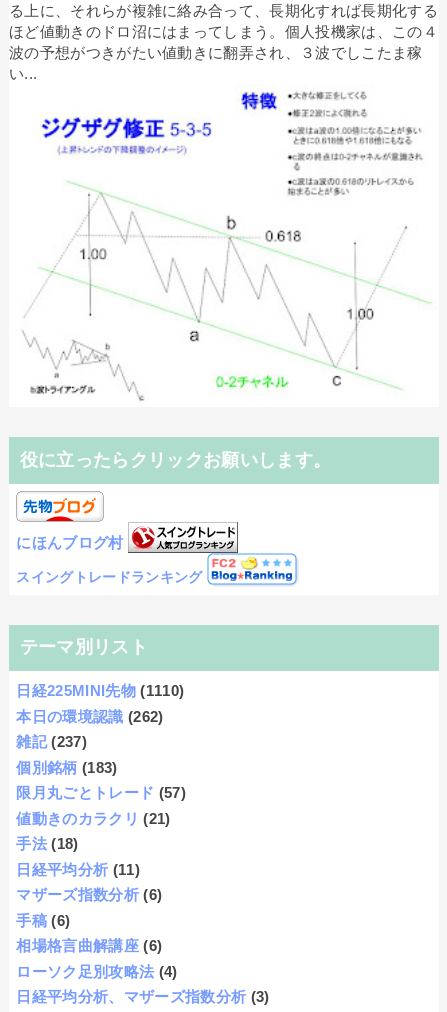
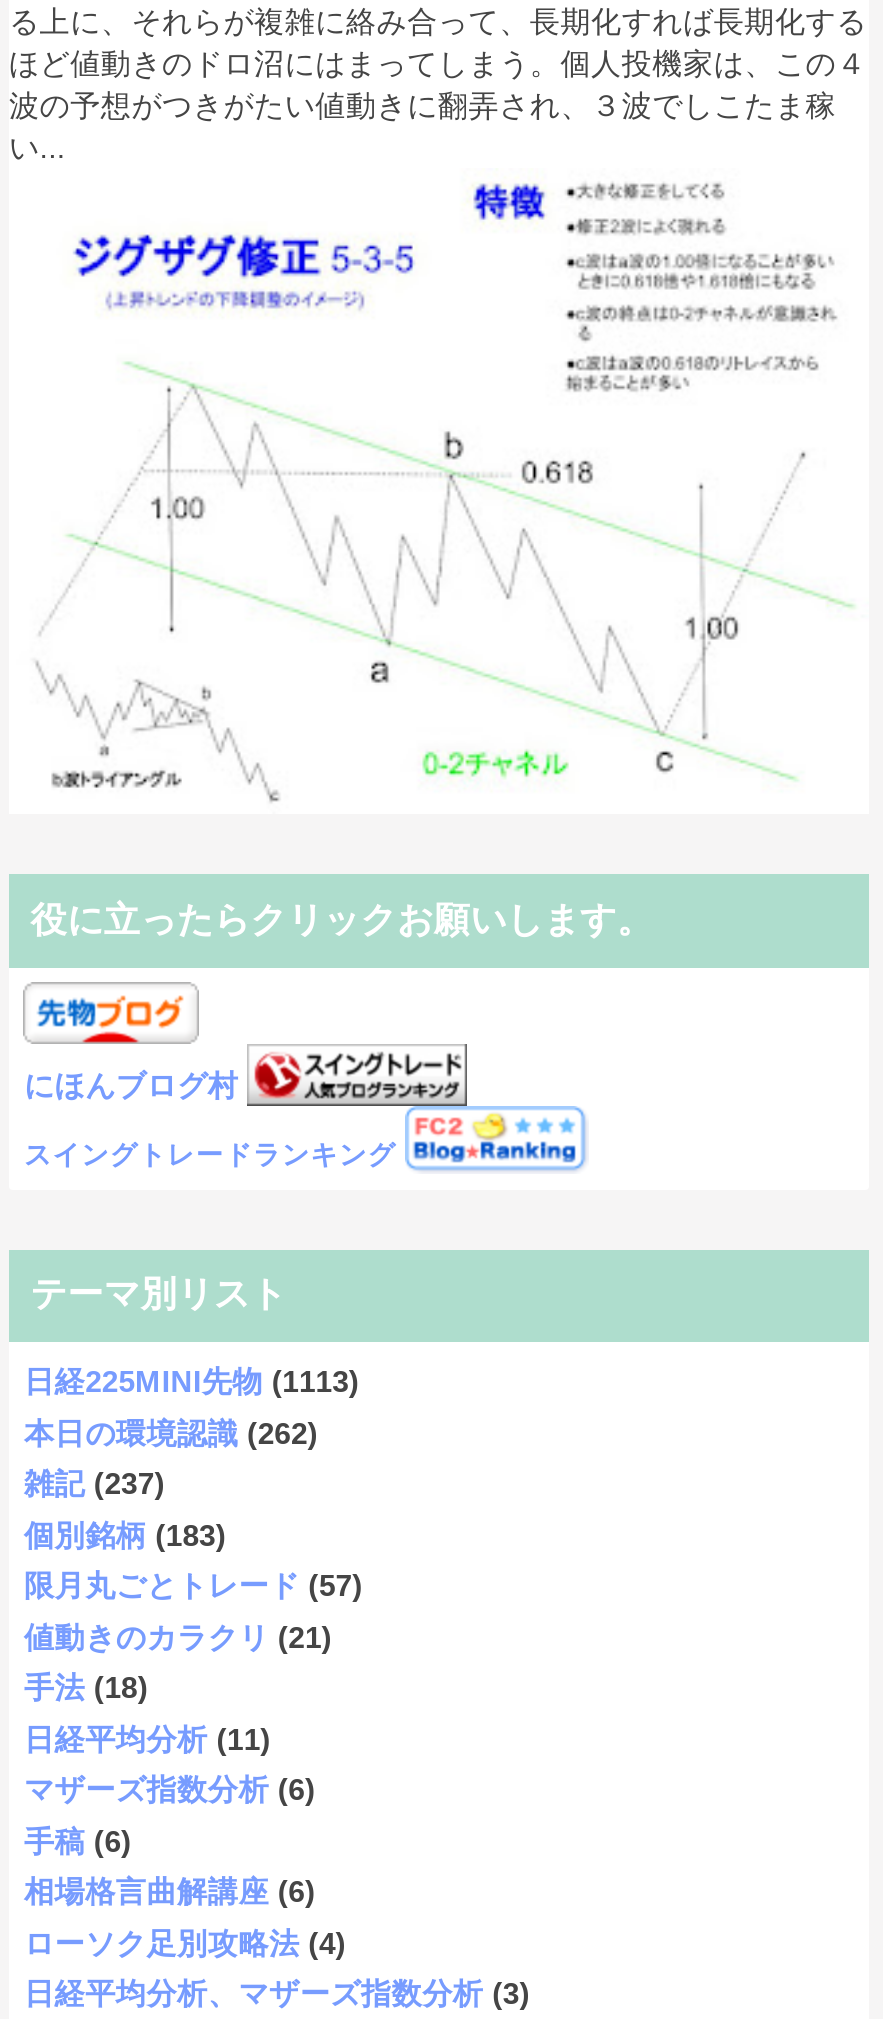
- 日経225MINI先物 (1110)
+ 日経225MINI先物 (1113)
